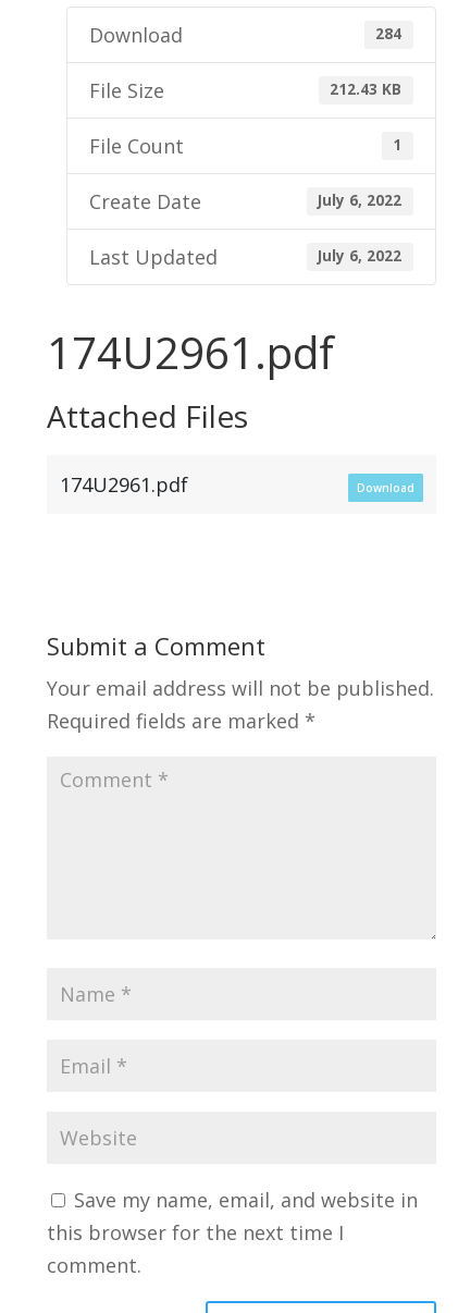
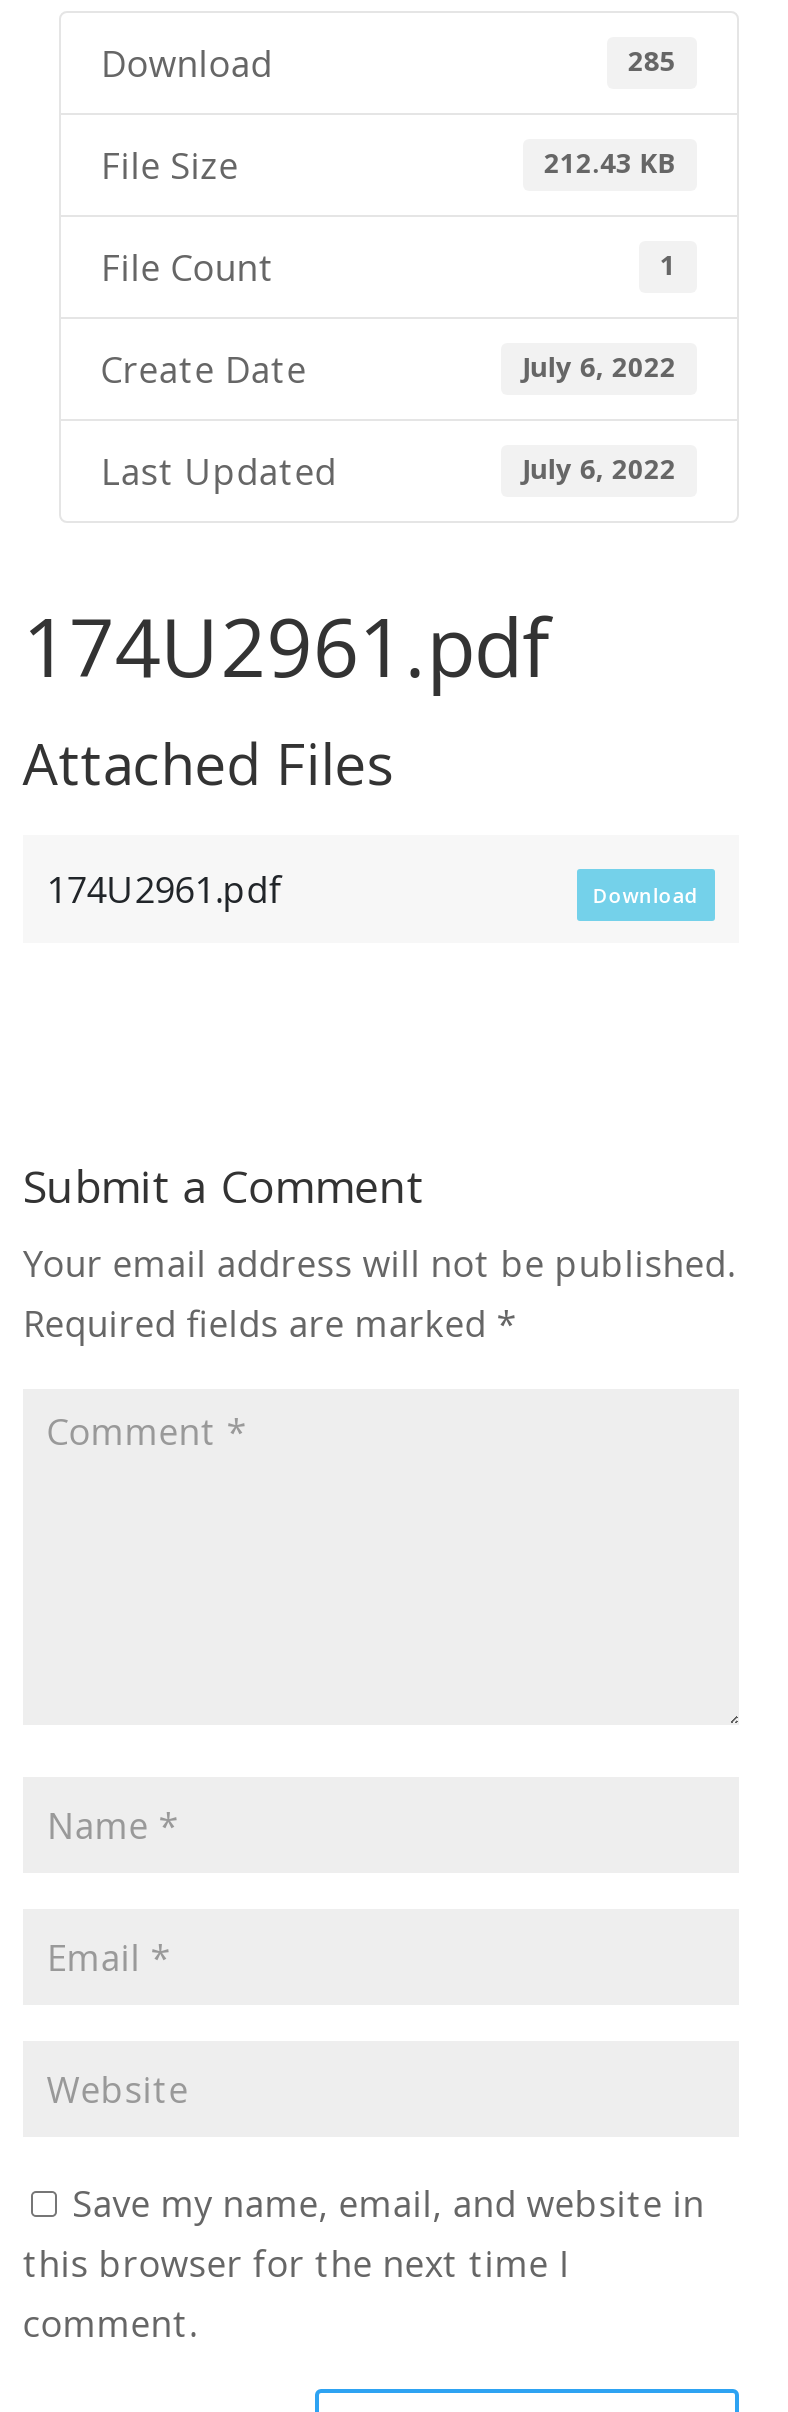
- 284
+ 285
